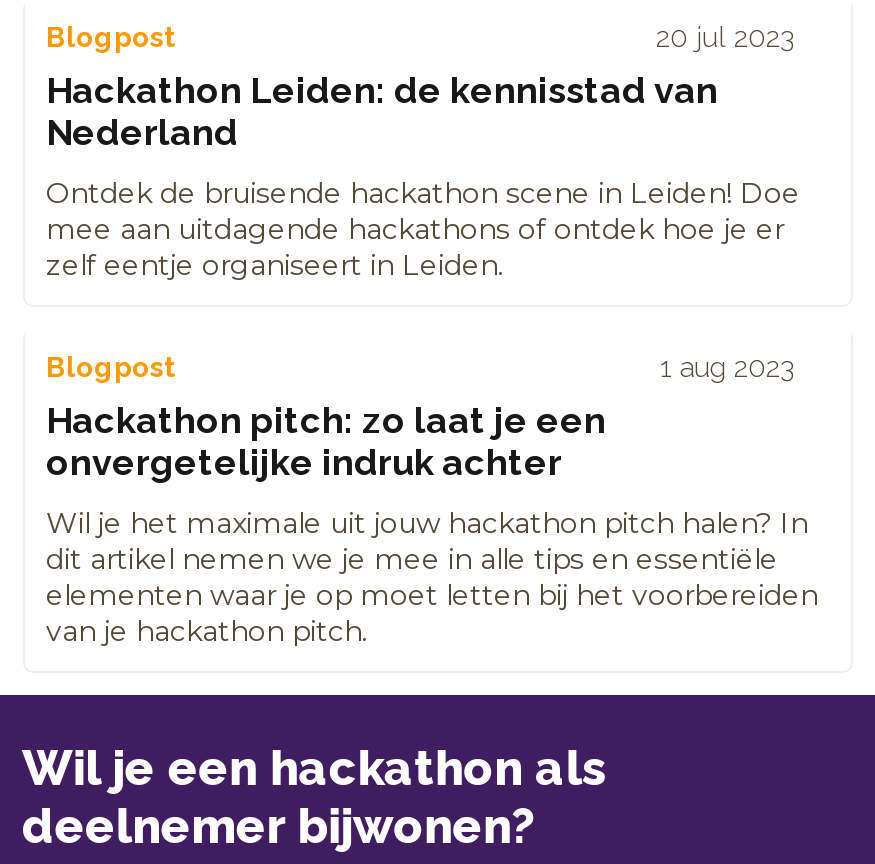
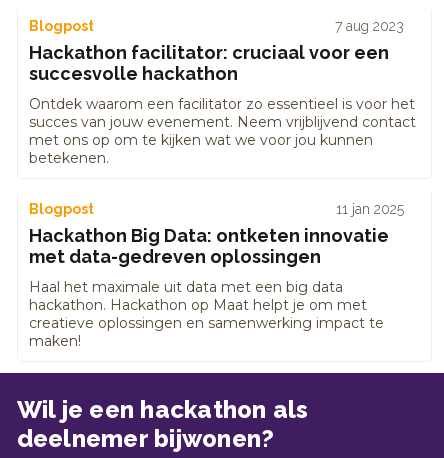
- 20 jul 2023
- Hackathon Leiden: de kennisstad van
- Nederland
+ 7 aug 2023
+ Hackathon facilitator: cruciaal voor een
+ succesvolle hackathon

- Ontdek de bruisende hackathon scene in Leiden! Doe
- mee aan uitdagende hackathons of ontdek hoe je er
- zelf eentje organiseert in Leiden.
+ Ontdek waarom een facilitator zo essentieel is voor het
+ succes van jouw evenement. Neem vrijblijvend contact
+ met ons op om te kijken wat we voor jou kunnen
+ betekenen.

- 1 aug 2023
- Hackathon pitch: zo laat je een
- onvergetelijke indruk achter
+ 11 jan 2025
+ Hackathon Big Data: ontketen innovatie
+ met data-gedreven oplossingen

- Wil je het maximale uit jouw hackathon pitch halen? In
- dit artikel nemen we je mee in alle tips en essentiële
- elementen waar je op moet letten bij het voorbereiden
- van je hackathon pitch.
+ Haal het maximale uit data met een big data
+ hackathon. Hackathon op Maat helpt je om met
+ creatieve oplossingen en samenwerking impact te
+ maken!
